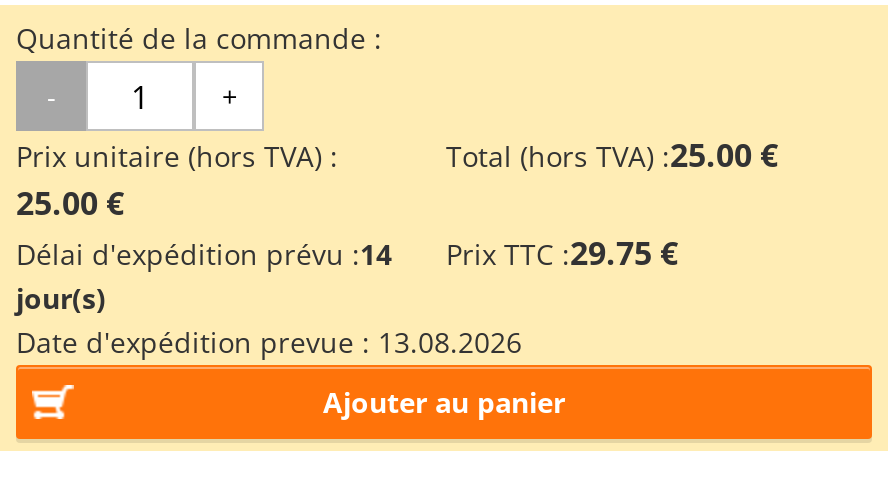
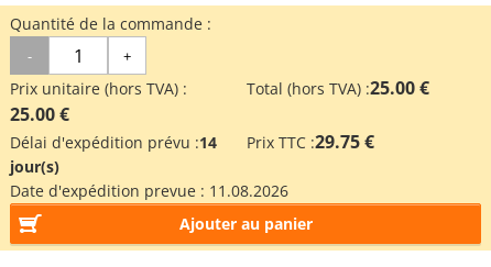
- Date d'expédition prevue : 13.08.2026
+ Date d'expédition prevue : 11.08.2026
